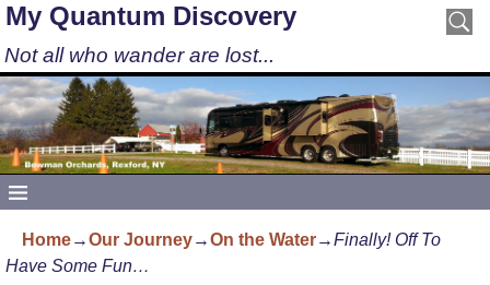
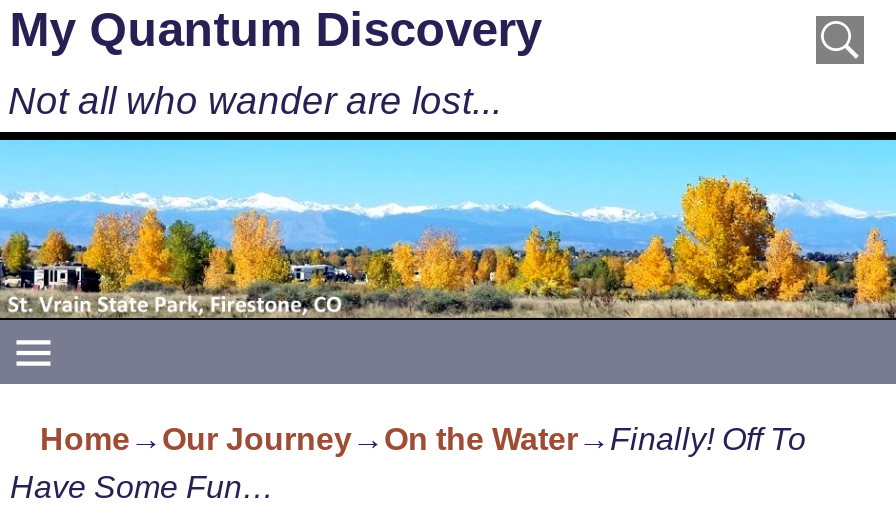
- [image]
+ [image]
